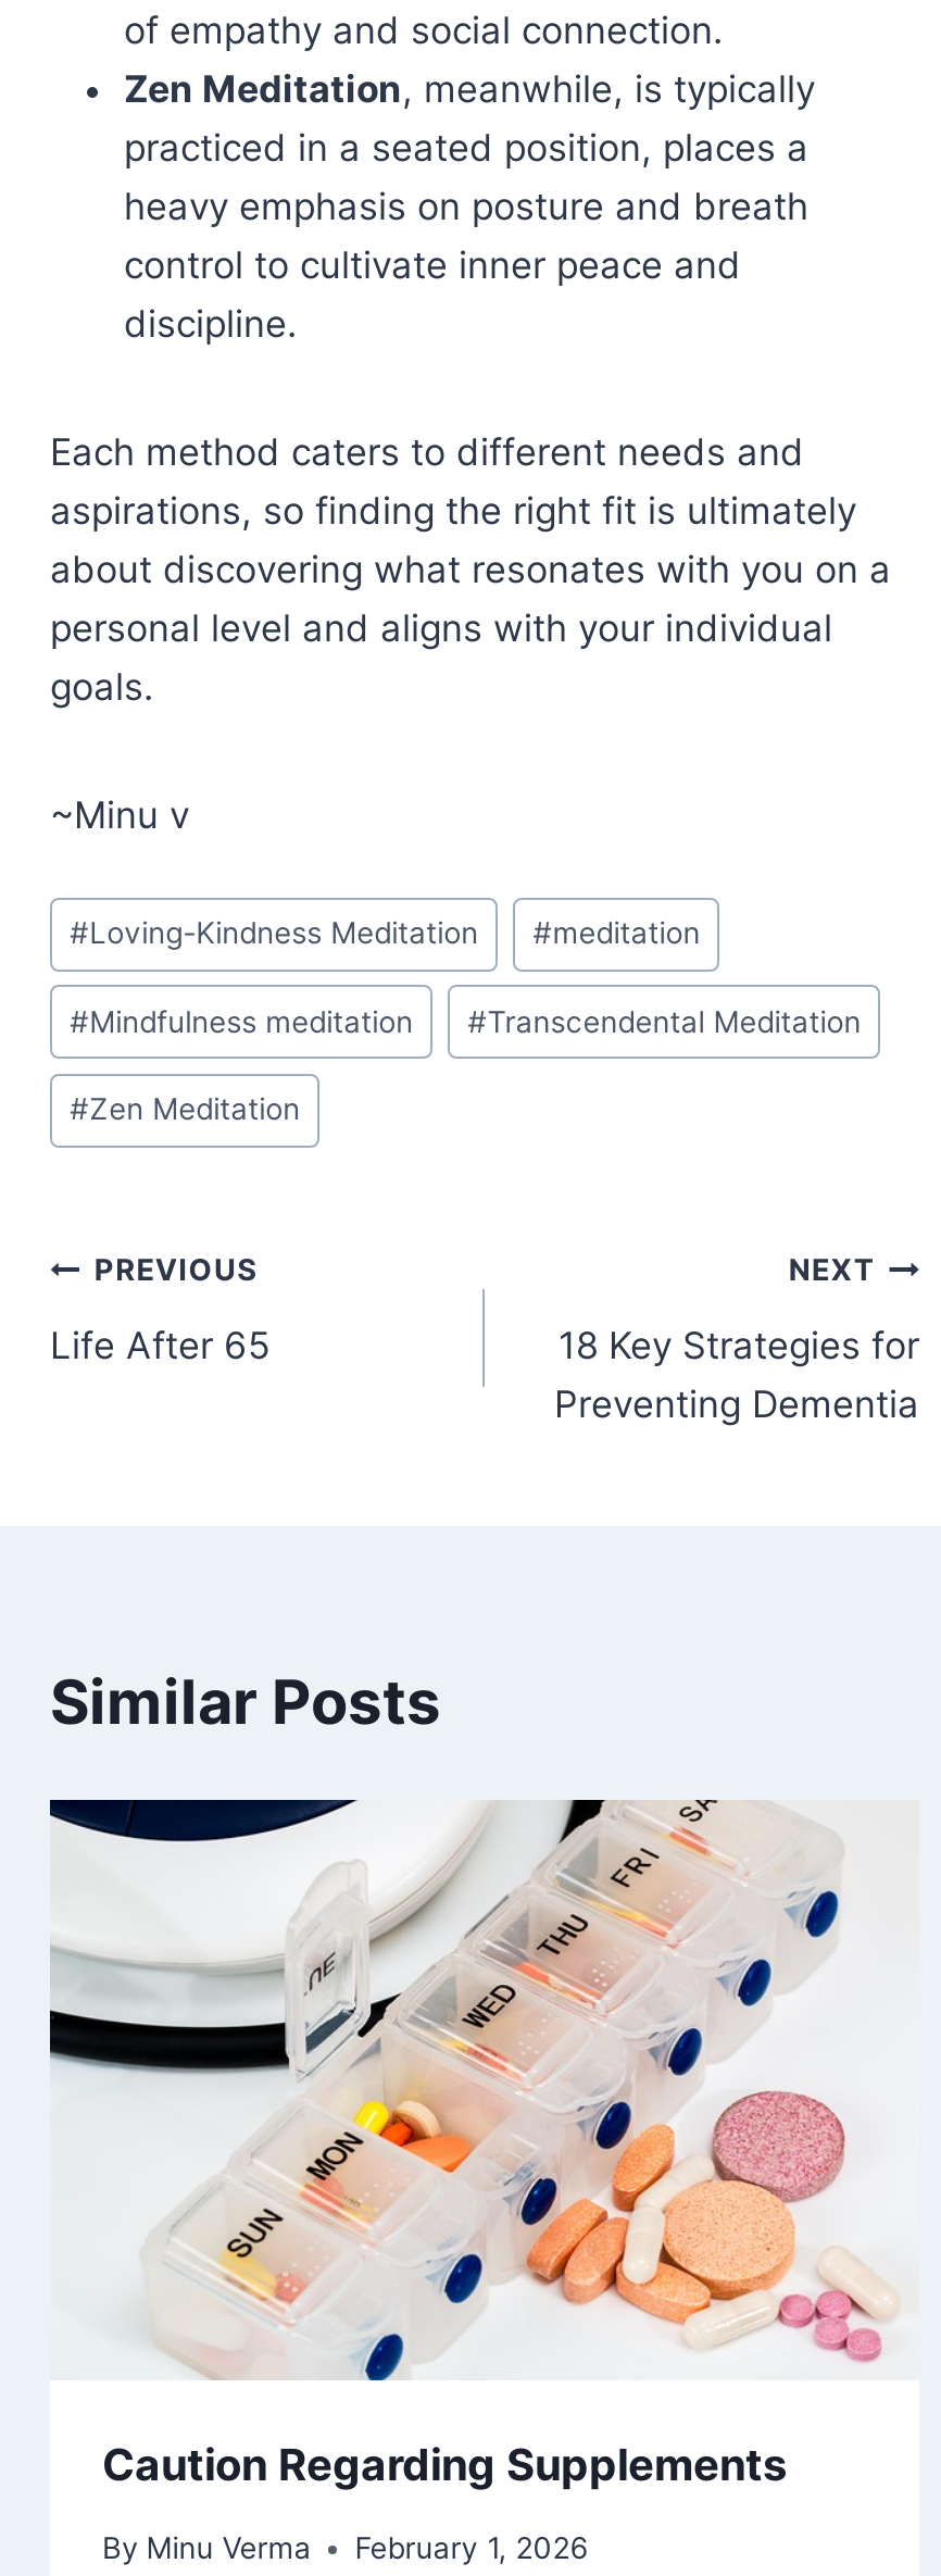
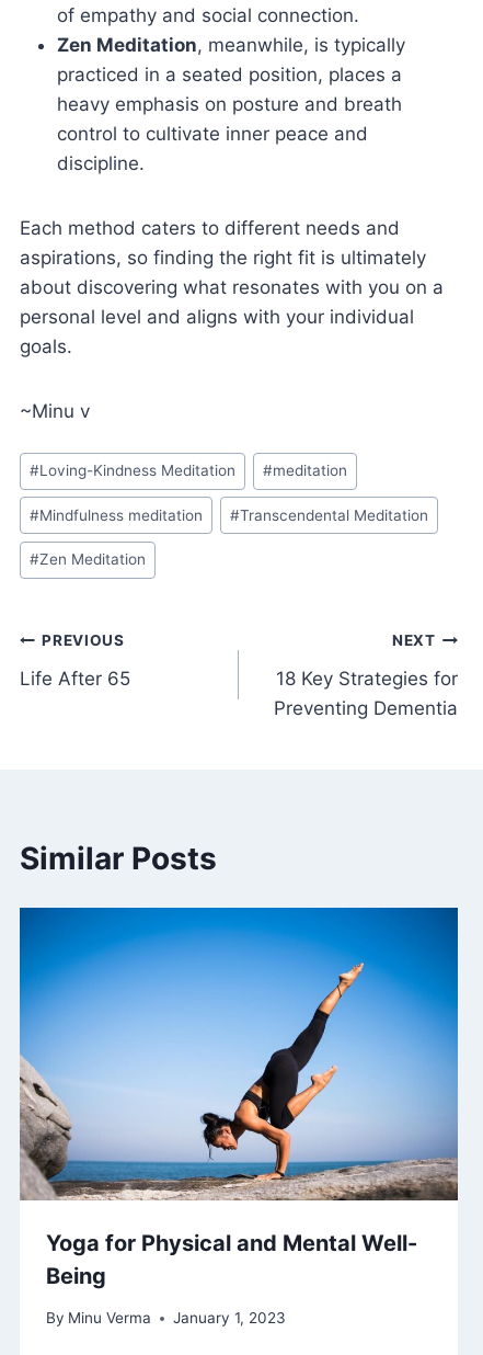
- [image]
- Caution Regarding Supplements
+ [image]
+ Yoga for Physical and Mental Well-
+ Being

- By Minu Verma February 1, 2026
+ By Minu Verma January 1, 2023
